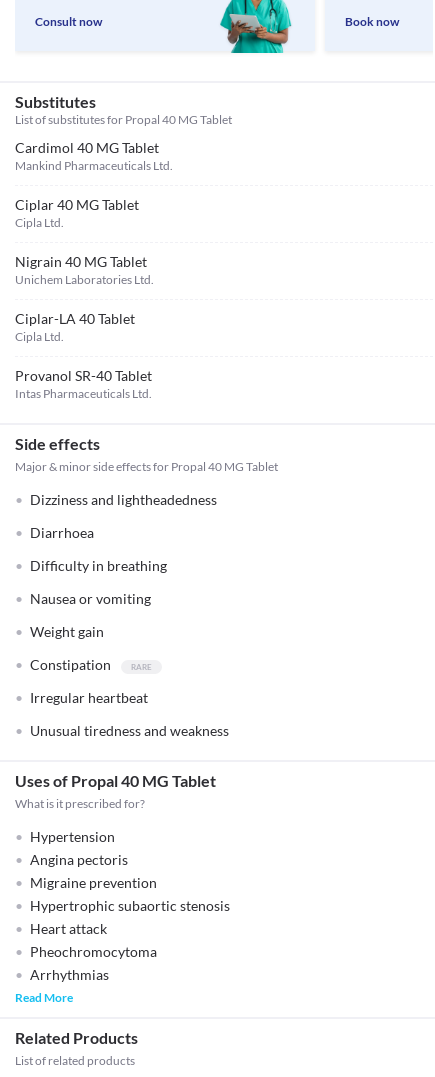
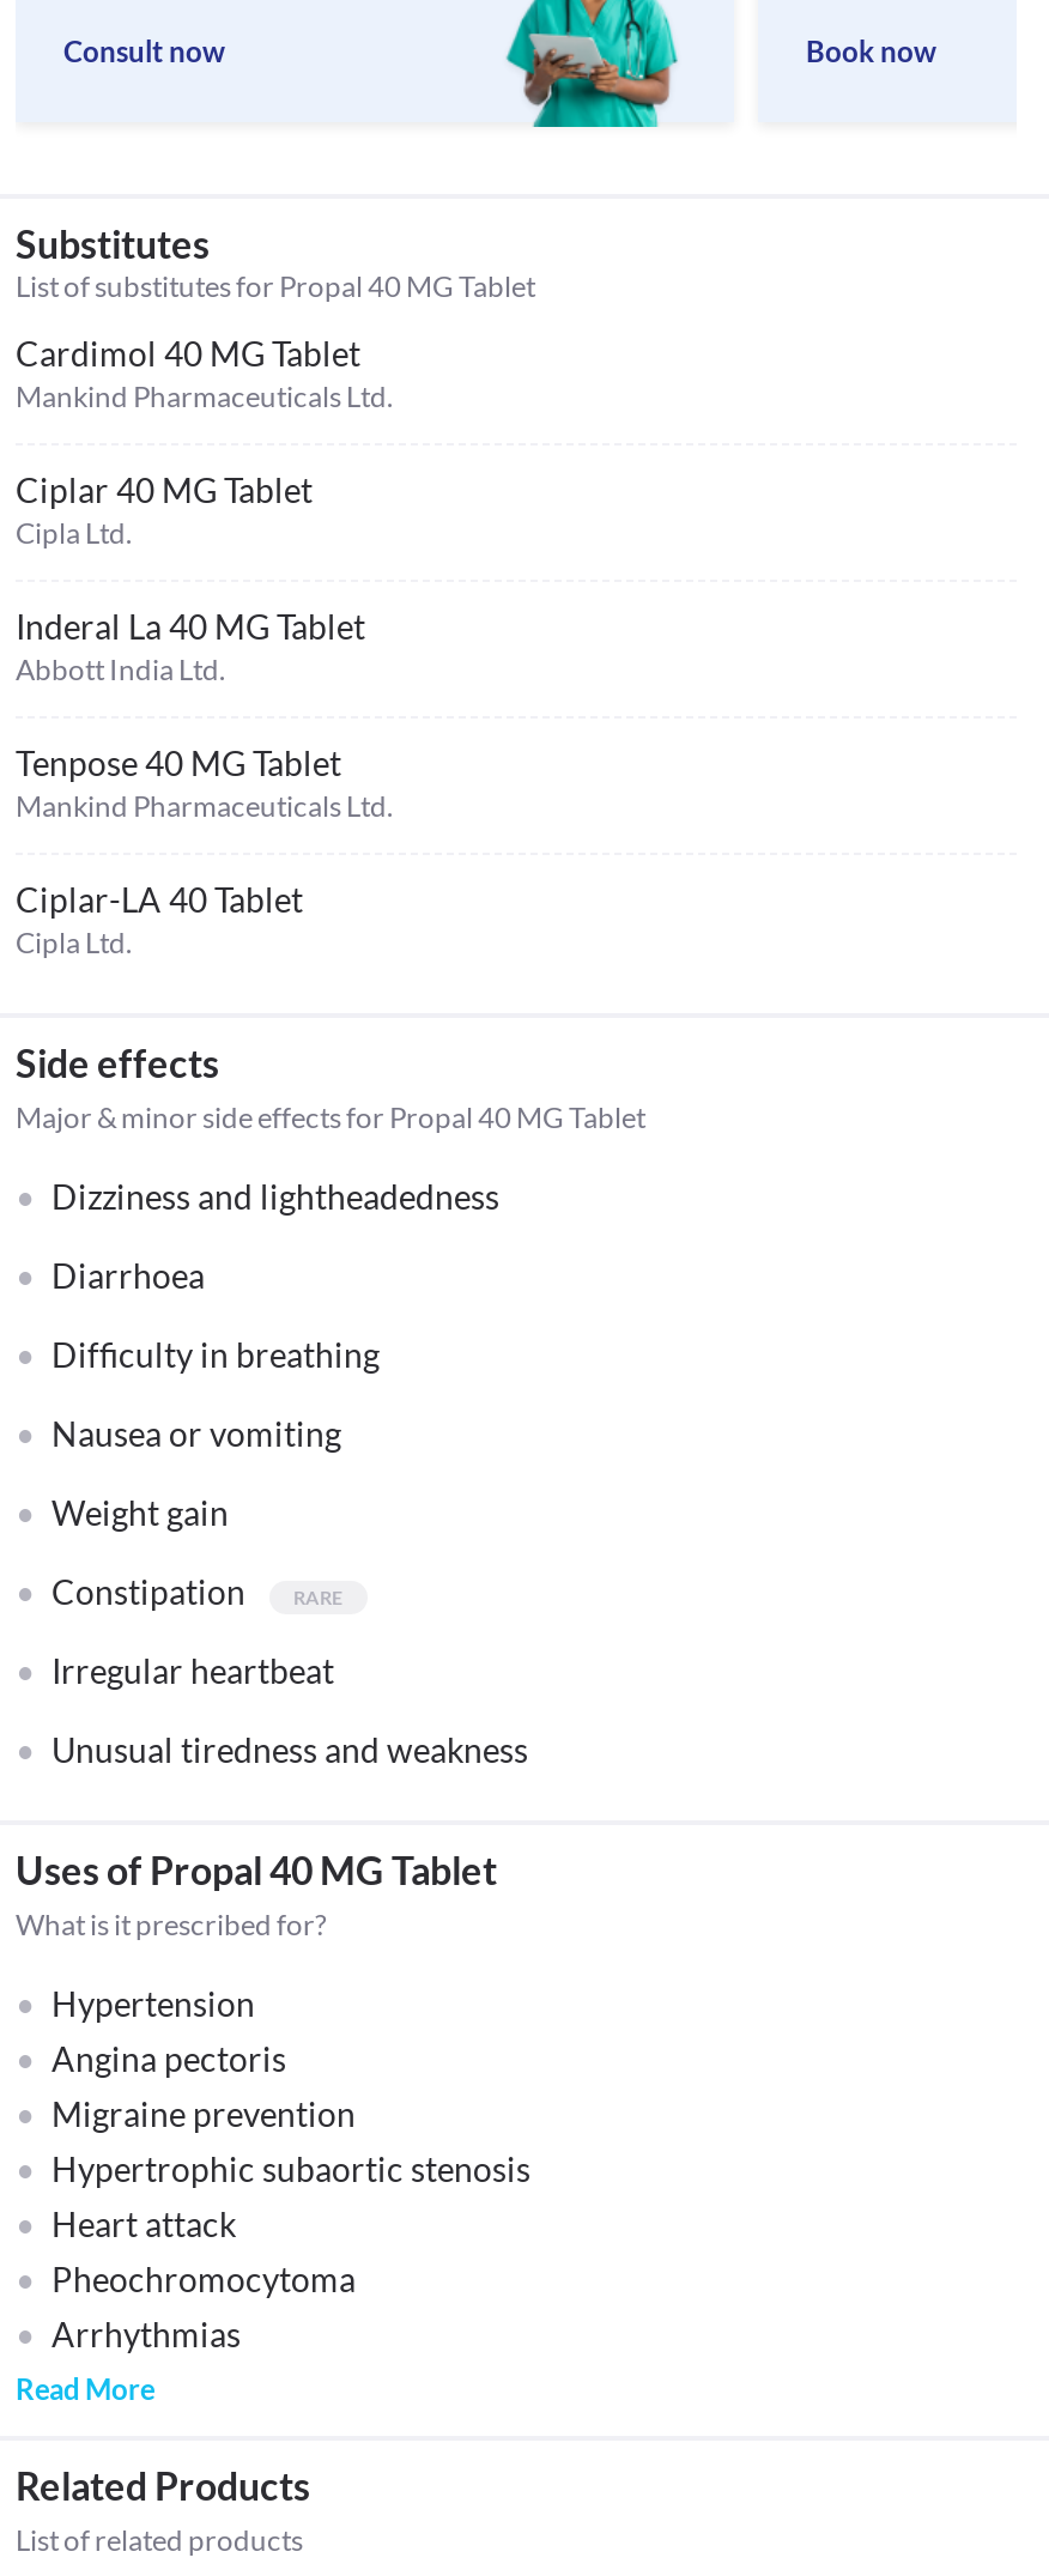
- Nigrain 40 MG Tablet
- Unichem Laboratories Ltd.
+ Inderal La 40 MG Tablet
+ Abbott India Ltd.
+ Tenpose 40 MG Tablet
+ Mankind Pharmaceuticals Ltd.

moved down: Ciplar-LA 40 Tablet | Cipla Ltd.

- Provanol SR-40 Tablet
- Intas Pharmaceuticals Ltd.
